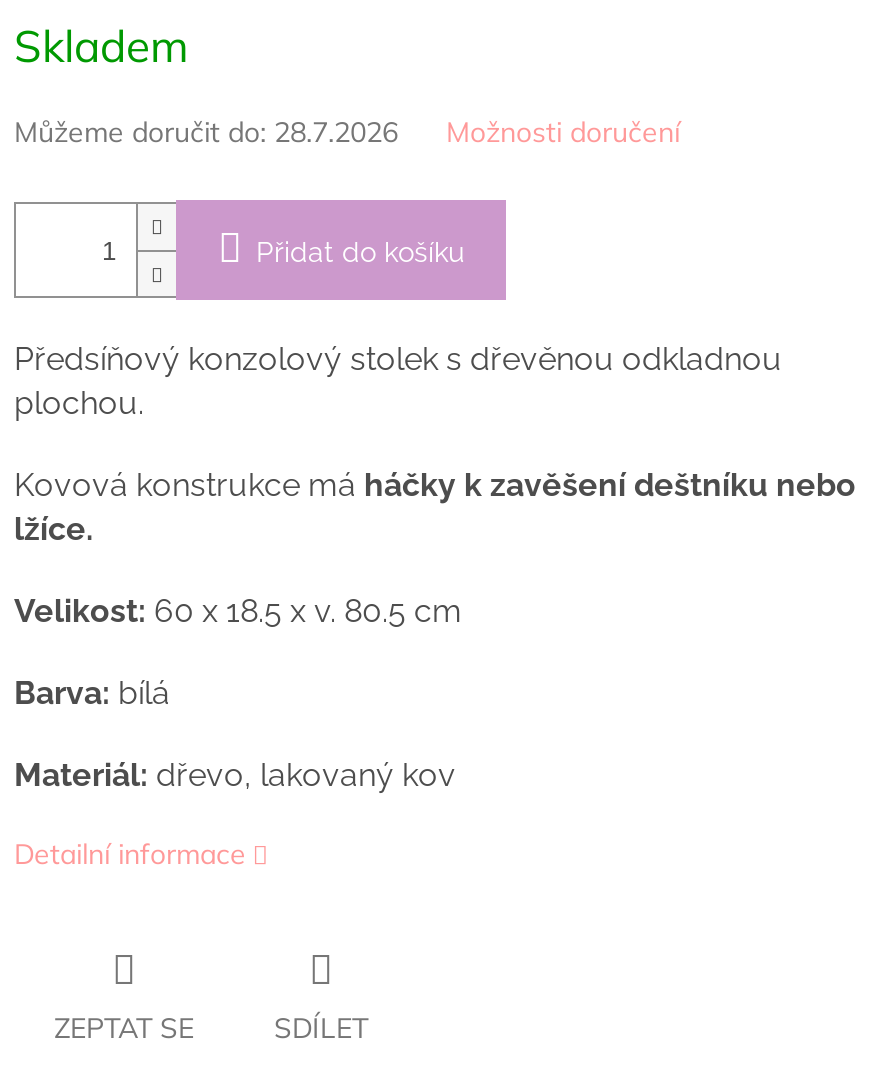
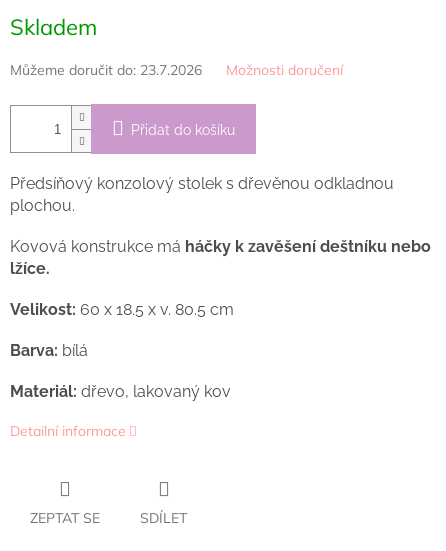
- Můžeme doručit do: 28.7.2026
+ Můžeme doručit do: 23.7.2026
